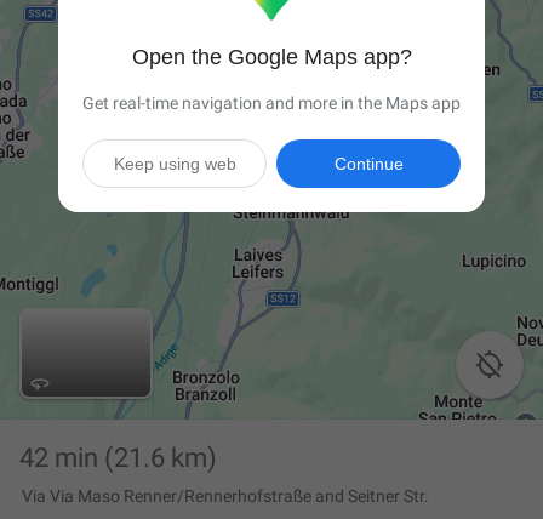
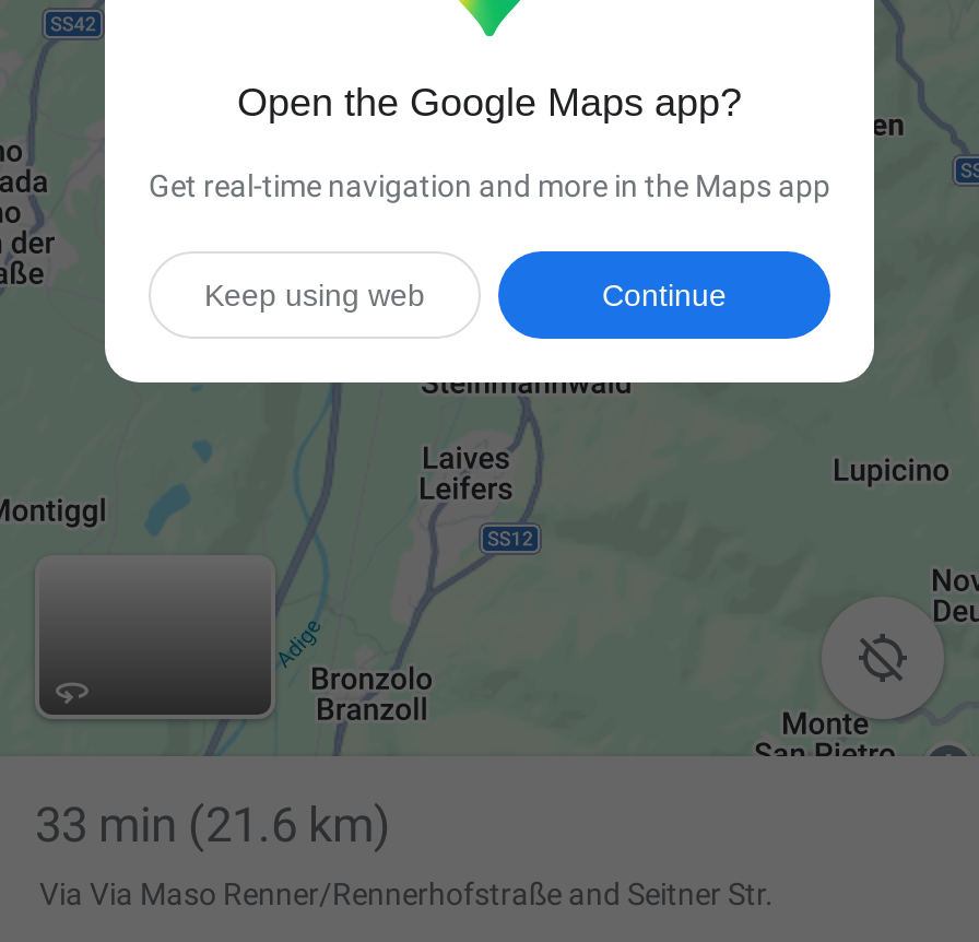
- 42 min (21.6 km)
+ 33 min (21.6 km)
